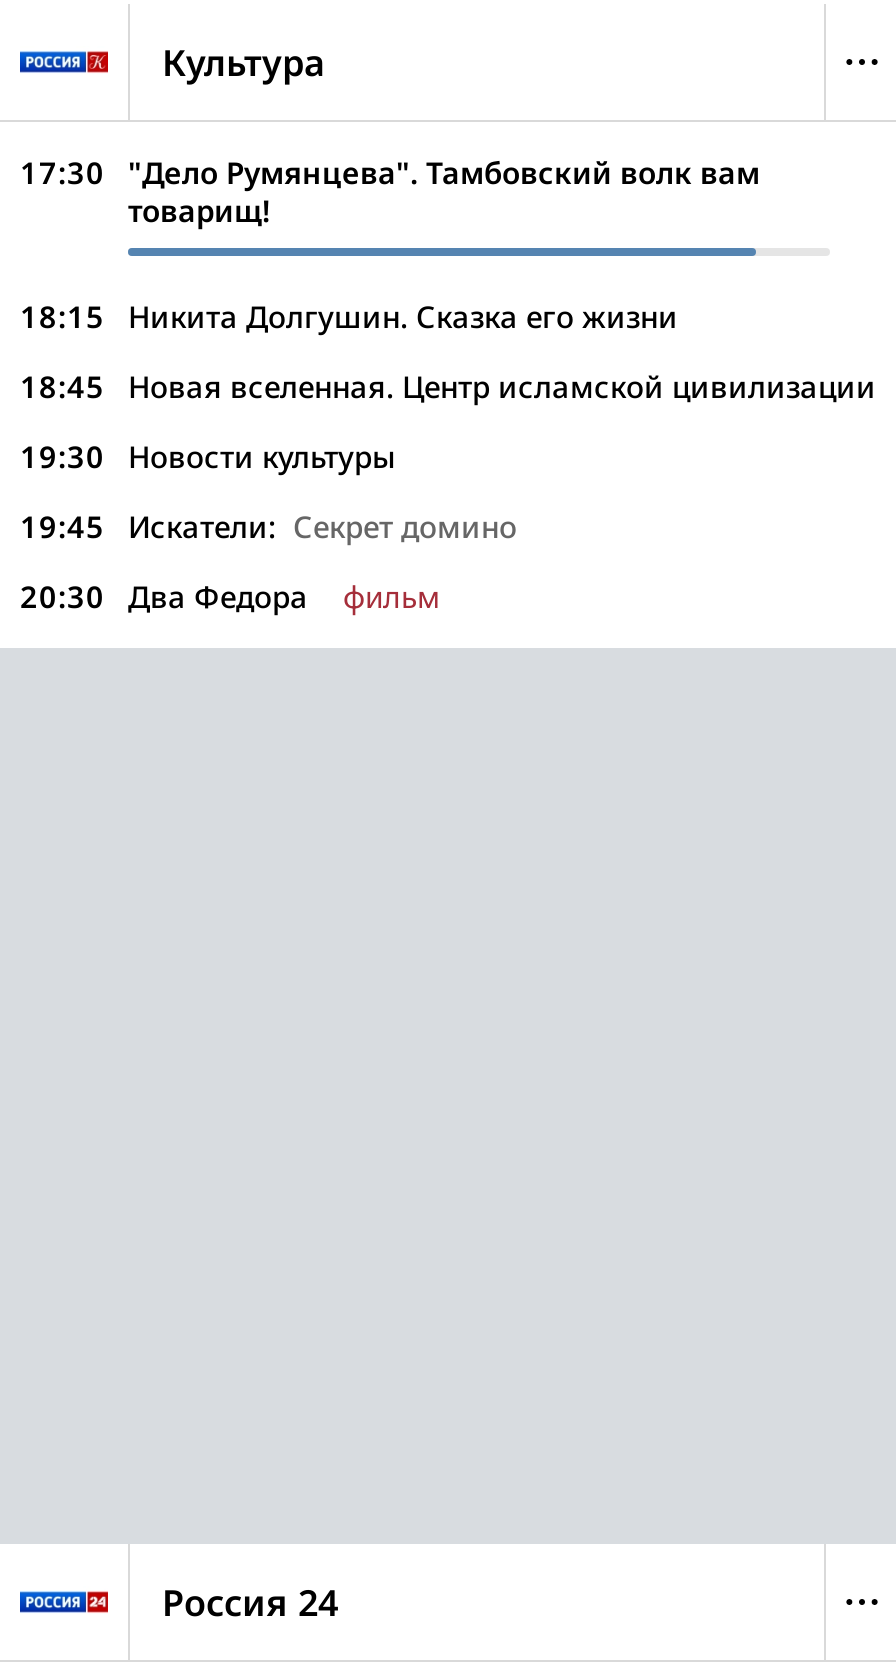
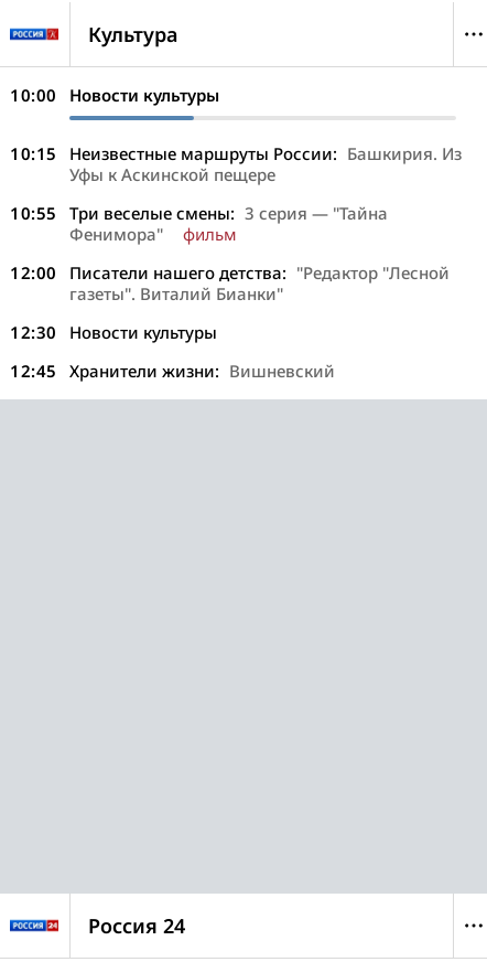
- 17:30 "Дело Румянцева". Тамбовский волк вам
- товарищ!
- 18:15 Никита Долгушин. Сказка его жизни
- 18:45 Новая вселенная. Центр исламской цивилизации
- 19:30 Новости культуры
- 19:45 Искатели: Секрет домино
- 20:30 Два Федора
+ 10:00 Новости культуры
+ 10:15 Неизвестные маршруты России: Башкирия. Из
+ Уфы к Аскинской пещере
+ 10:55 Три веселые смены: 3 серия — "Тайна
+ Фенимора"

moved up: фильм

+ 12:00 Писатели нашего детства: "Редактор "Лесной
+ газеты". Виталий Бианки"
+ 12:30 Новости культуры
+ 12:45 Хранители жизни: Вишневский
